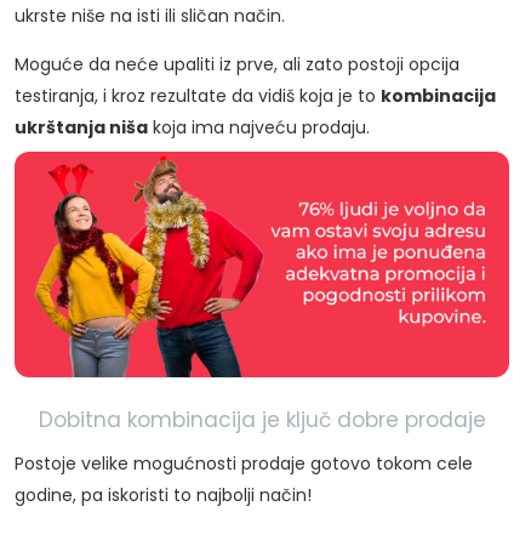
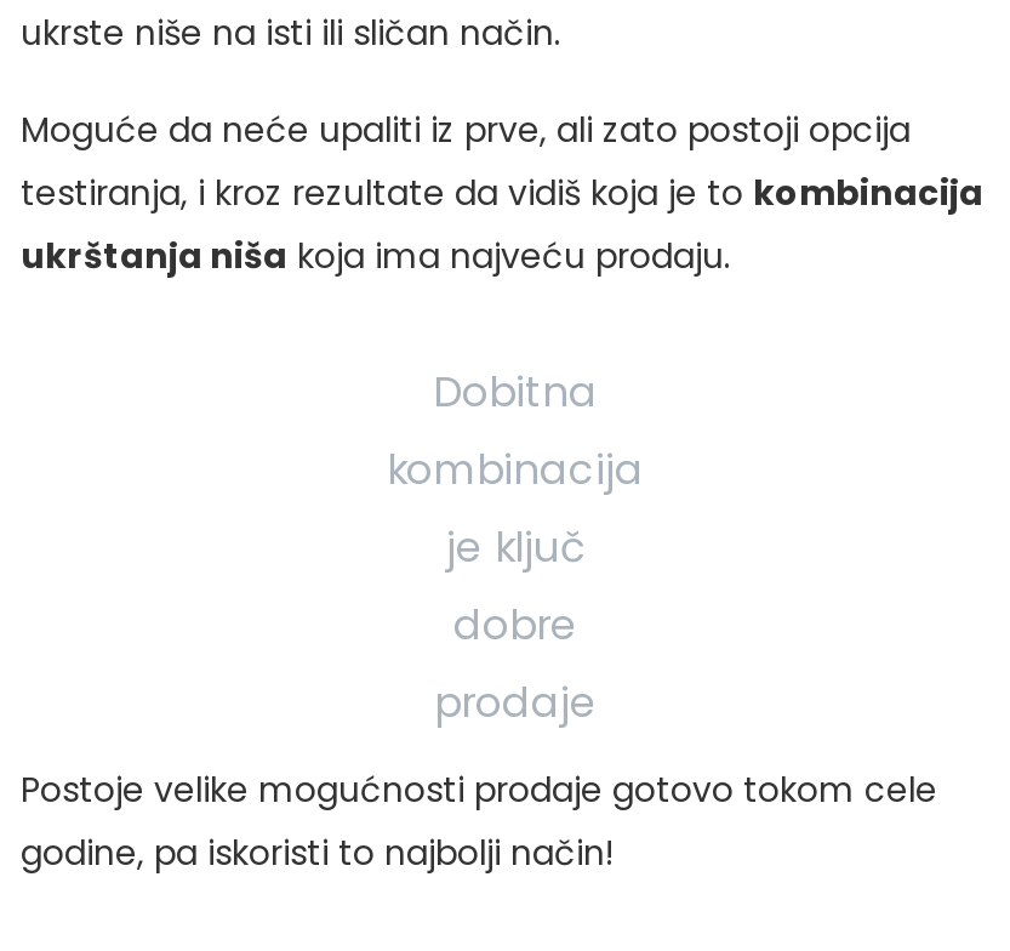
- [image]
